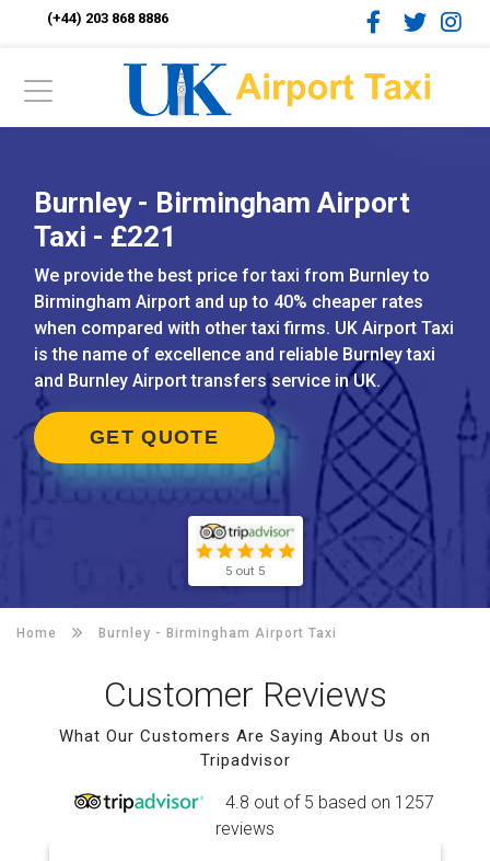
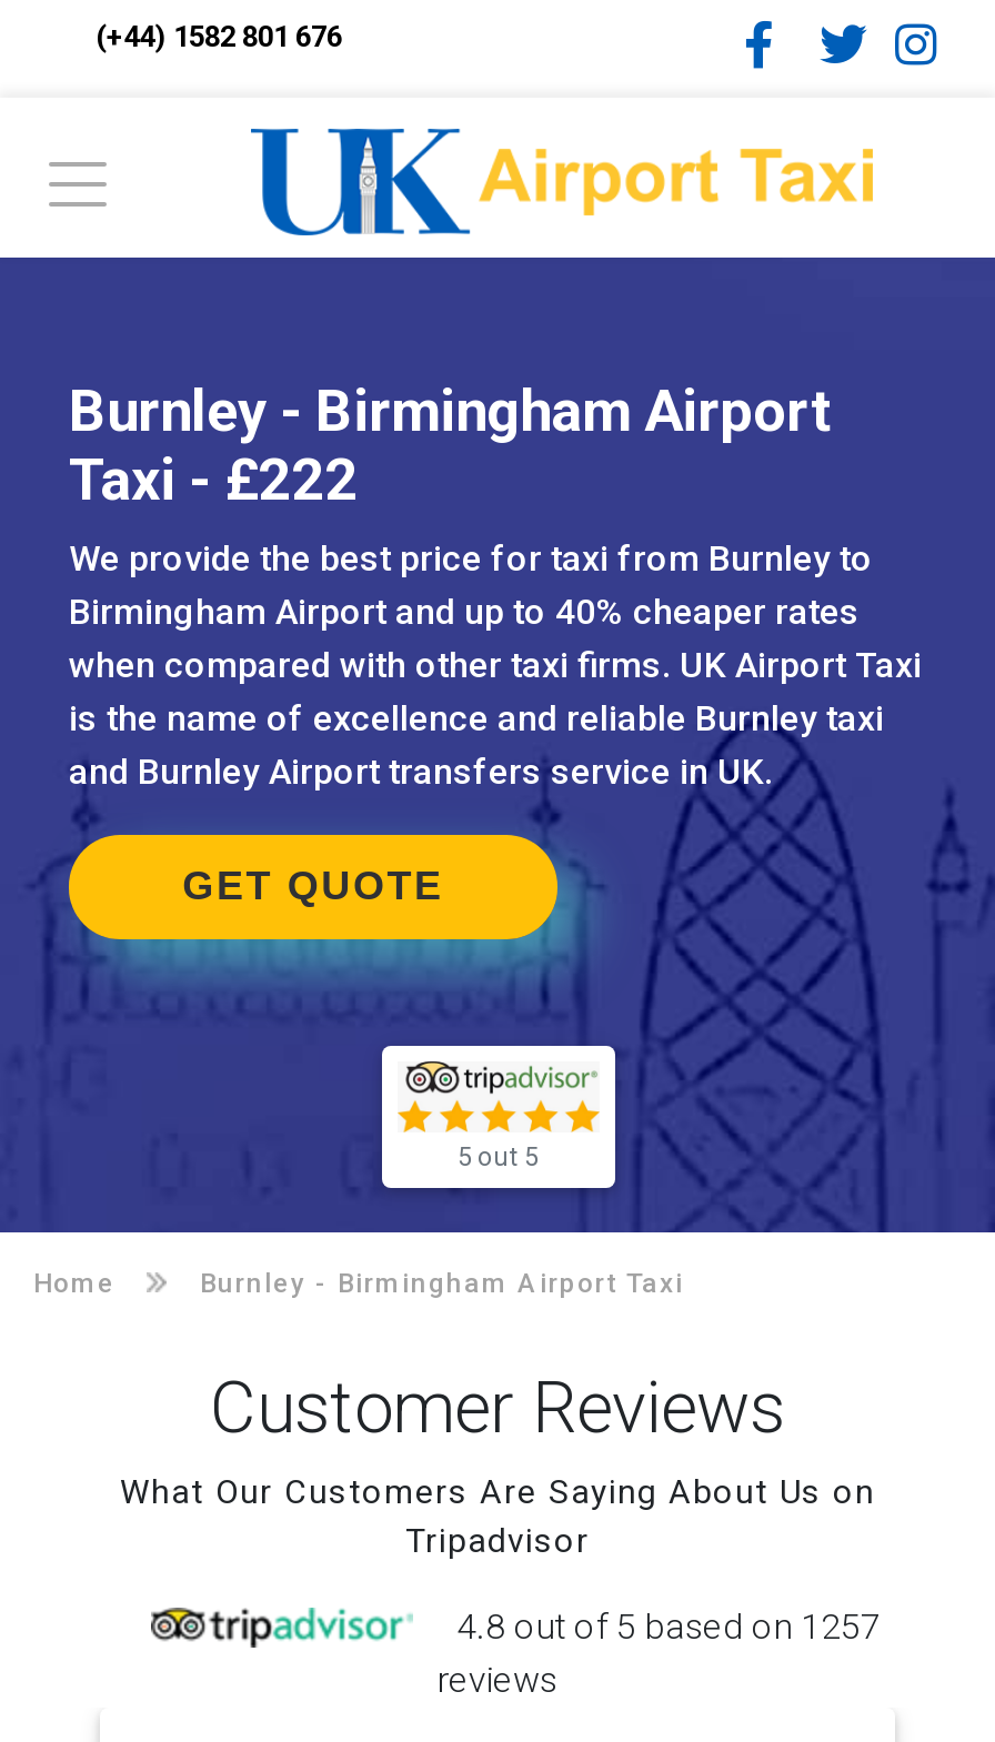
- (+44) 203 868 8886
+ (+44) 1582 801 676

- Taxi - £221
+ Taxi - £222
